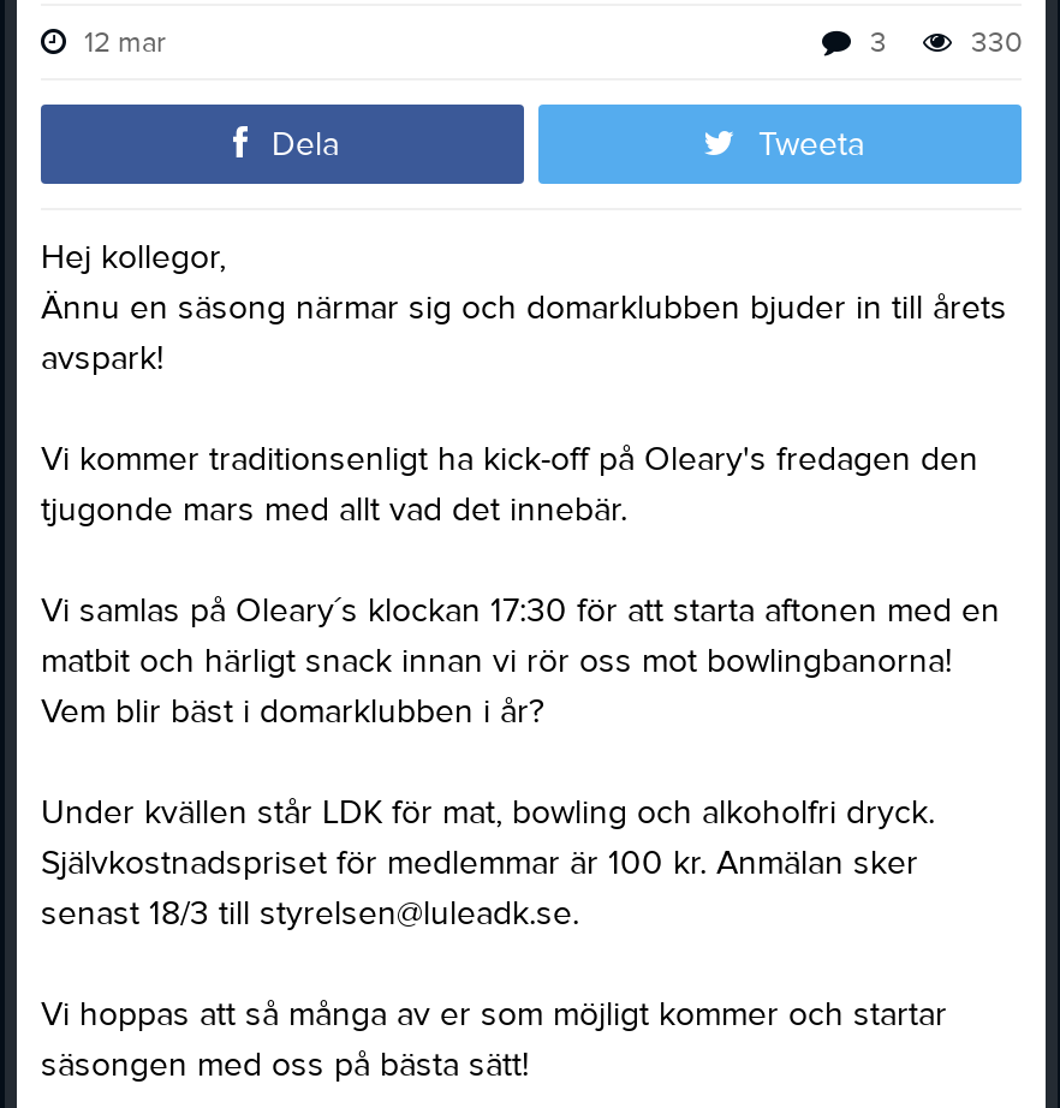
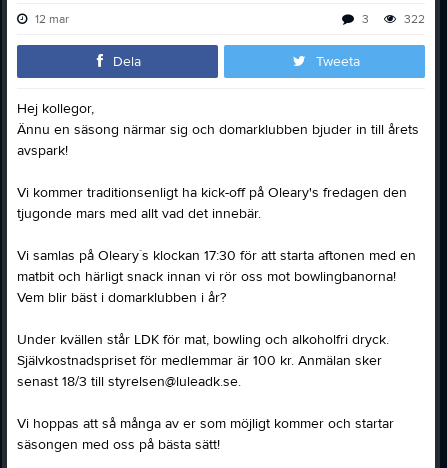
- 3 330
+ 3 322
